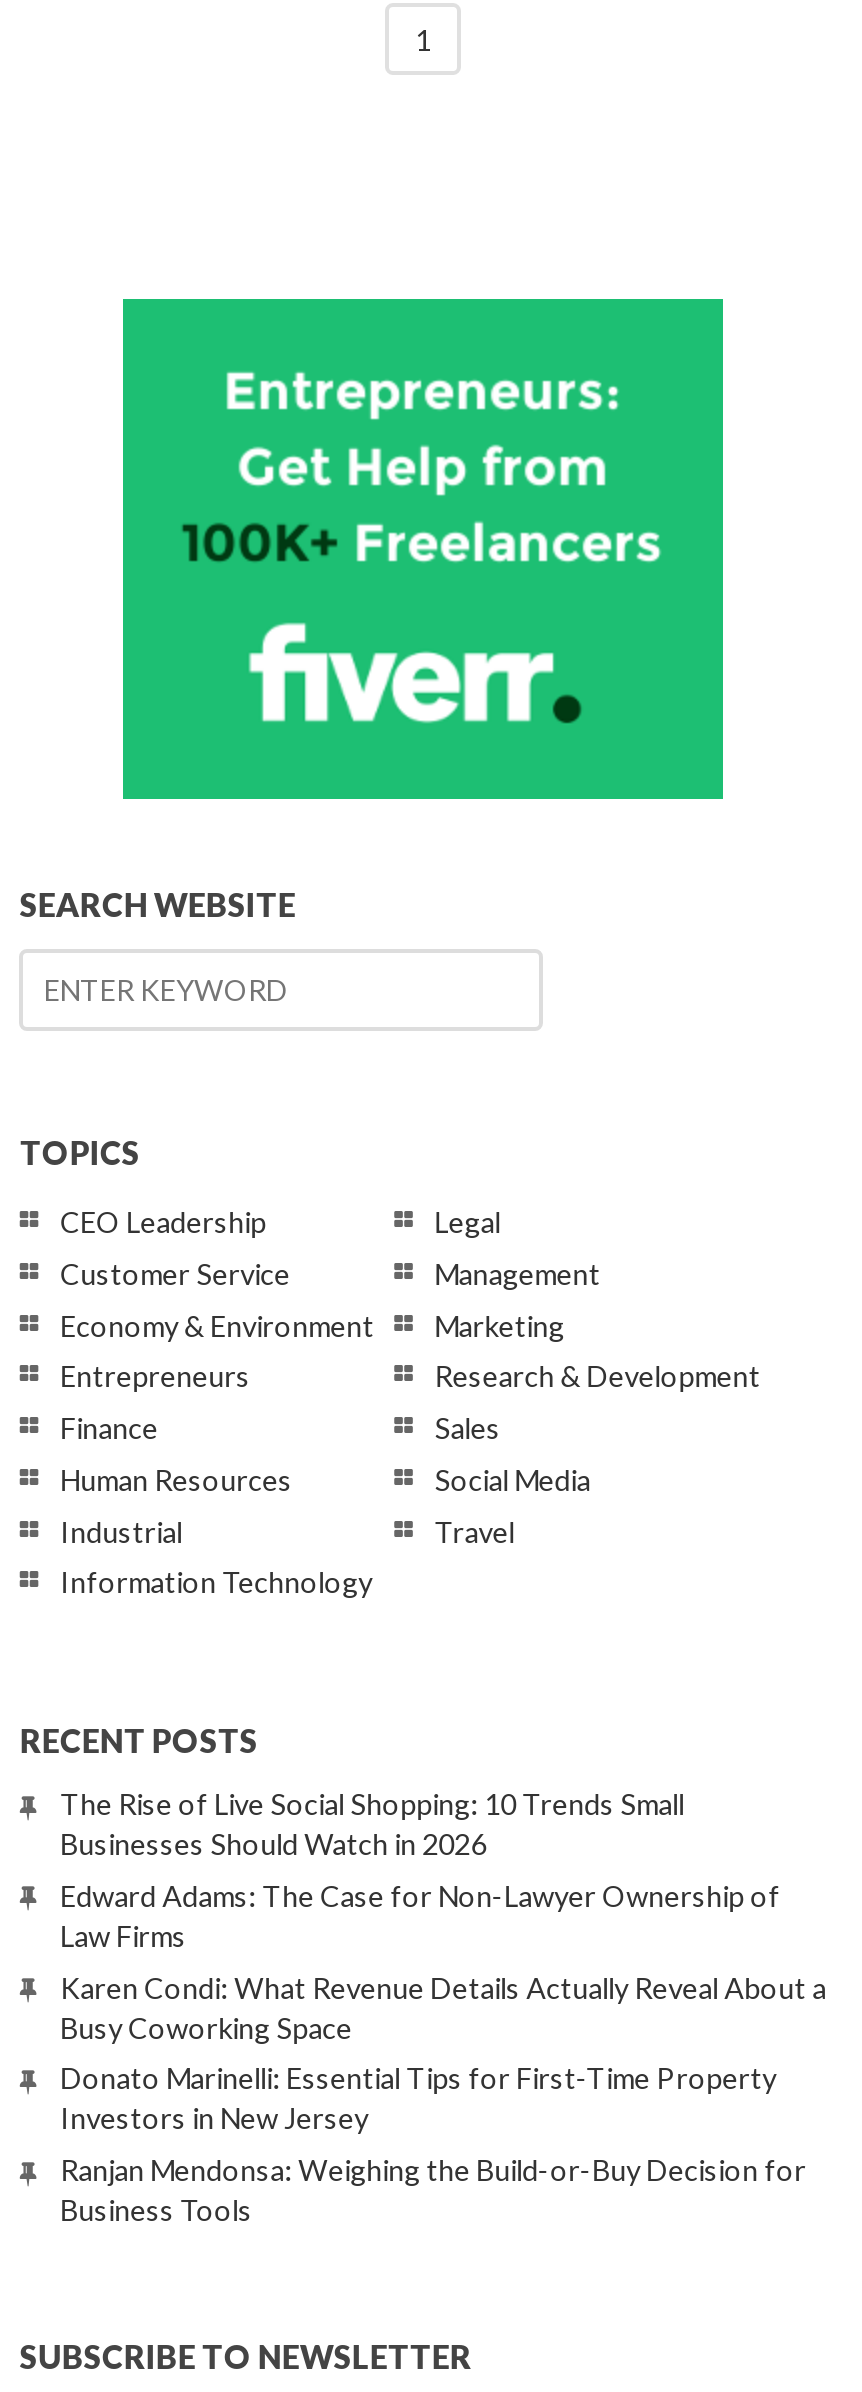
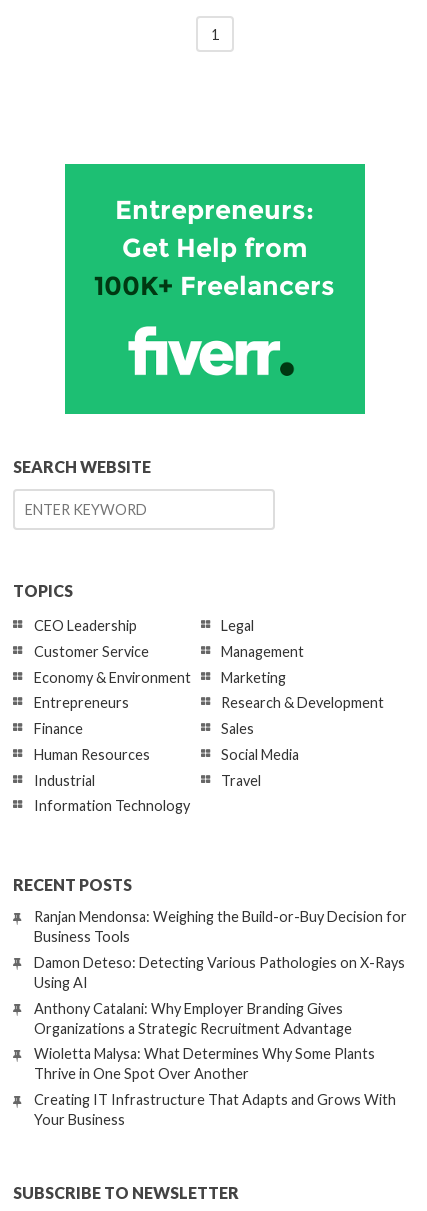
- The Rise of Live Social Shopping: 10 Trends Small
- Businesses Should Watch in 2026
- Edward Adams: The Case for Non-Lawyer Ownership of
- Law Firms
- Karen Condi: What Revenue Details Actually Reveal About a
- Busy Coworking Space
- Donato Marinelli: Essential Tips for First-Time Property
- Investors in New Jersey

moved up: Ranjan Mendonsa: Weighing the Build-or-Buy Decision for | Business Tools

+ Damon Deteso: Detecting Various Pathologies on X-Rays
+ Using AI
+ Anthony Catalani: Why Employer Branding Gives
+ Organizations a Strategic Recruitment Advantage
+ Wioletta Malysa: What Determines Why Some Plants
+ Thrive in One Spot Over Another
+ Creating IT Infrastructure That Adapts and Grows With
+ Your Business
